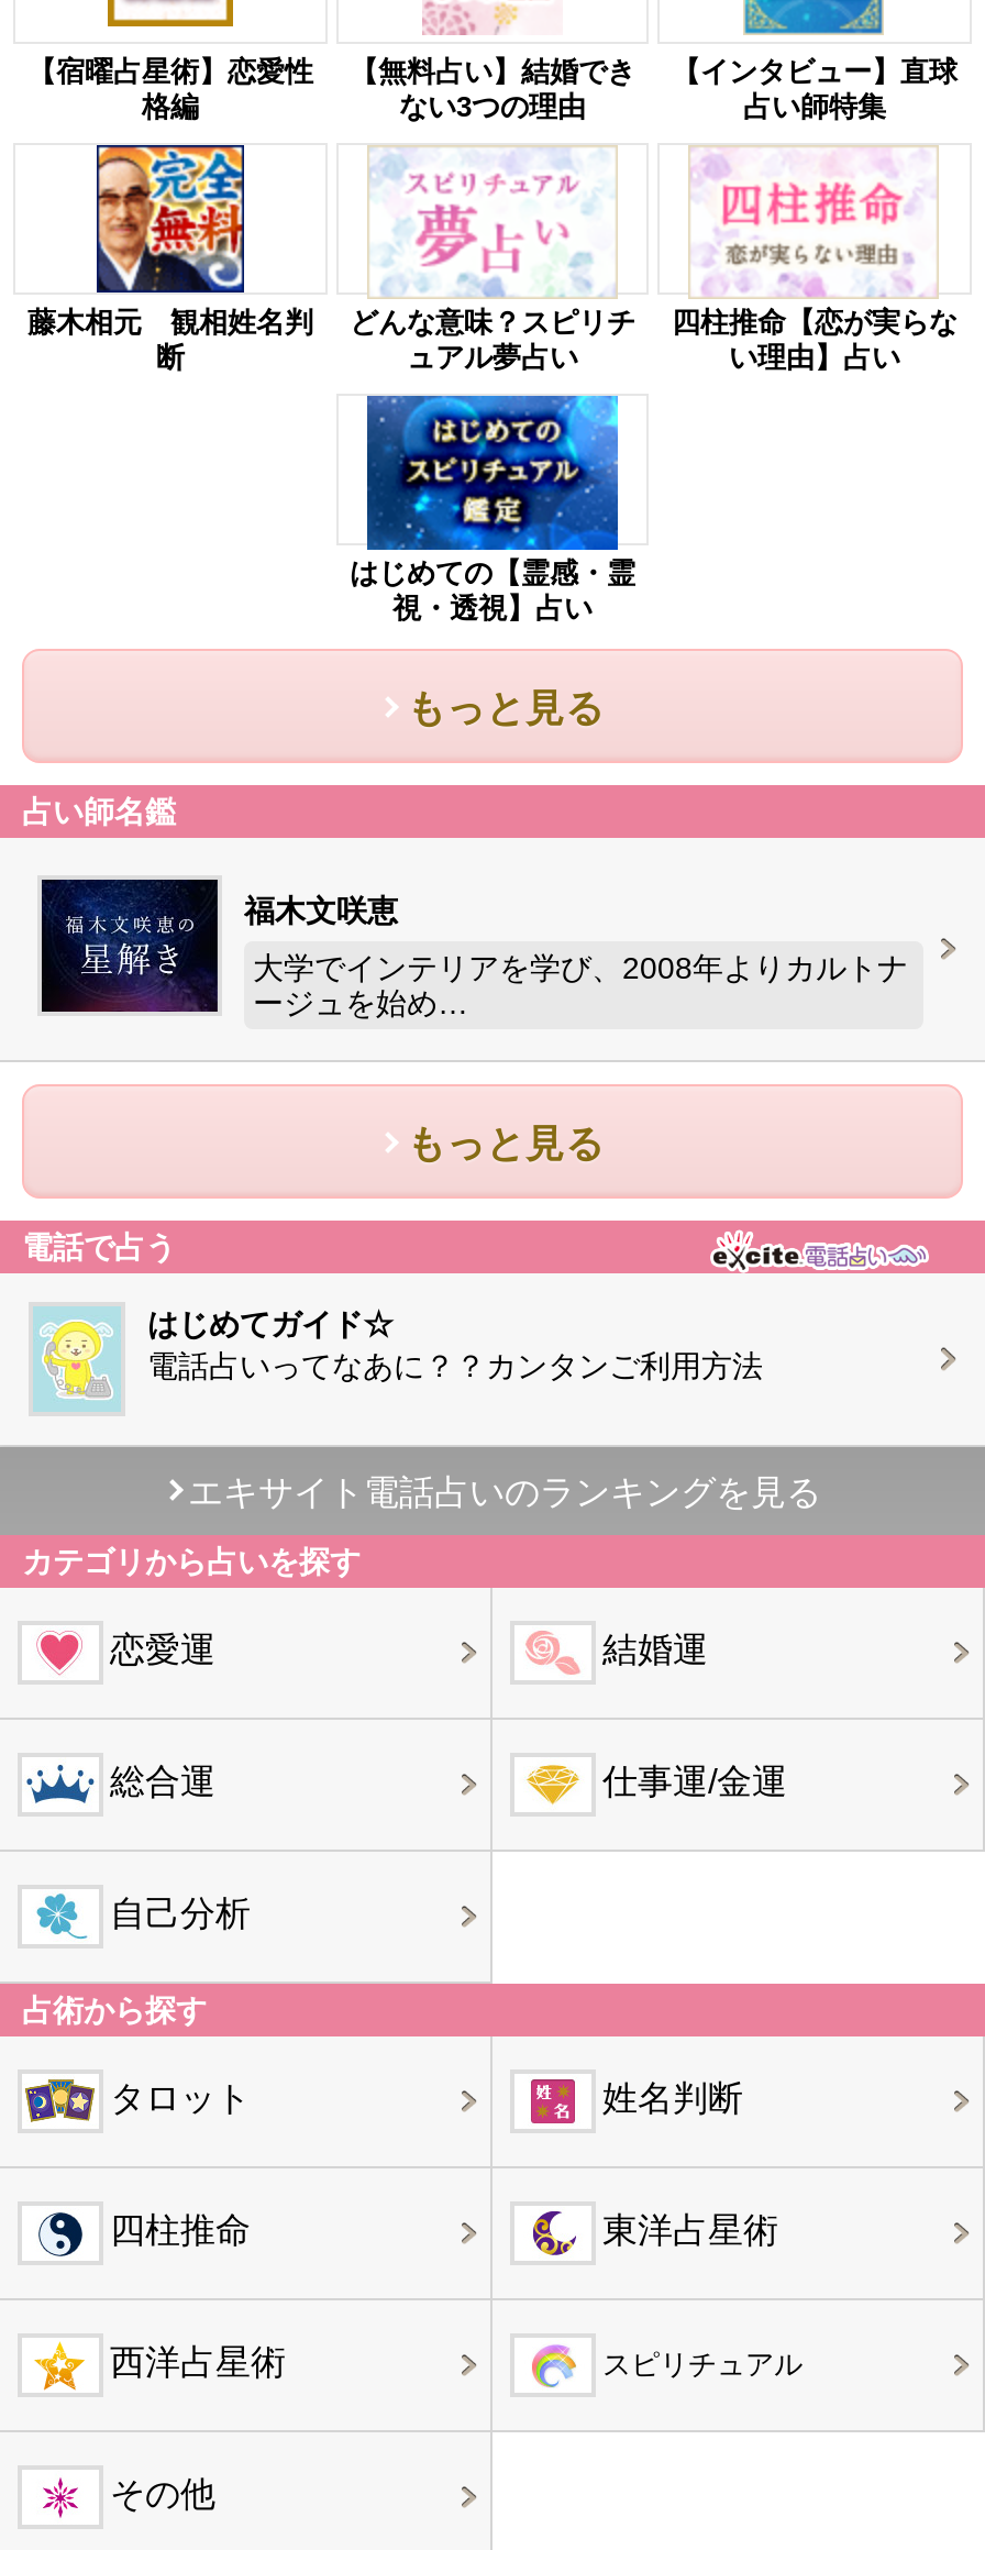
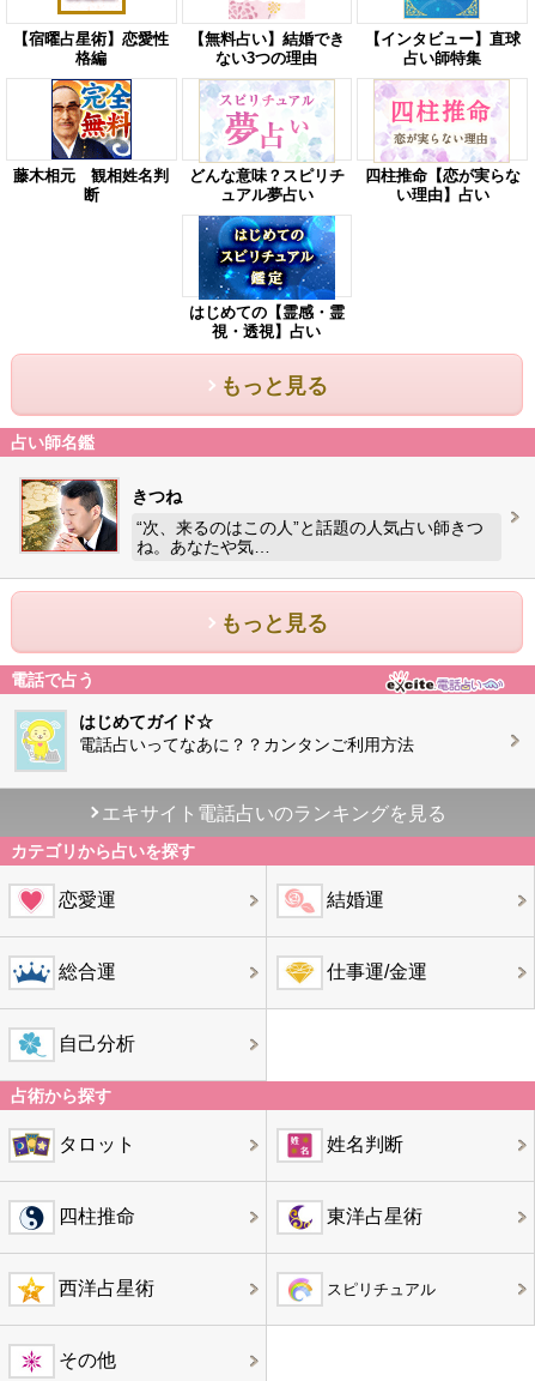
- [image]
- 福木文咲恵
+ [image]
+ きつね

- 大学でインテリアを学び、2008年よりカルトナ
- ージュを始め…
+ “次、来るのはこの人”と話題の人気占い師きつ
+ ね。あなたや気…
